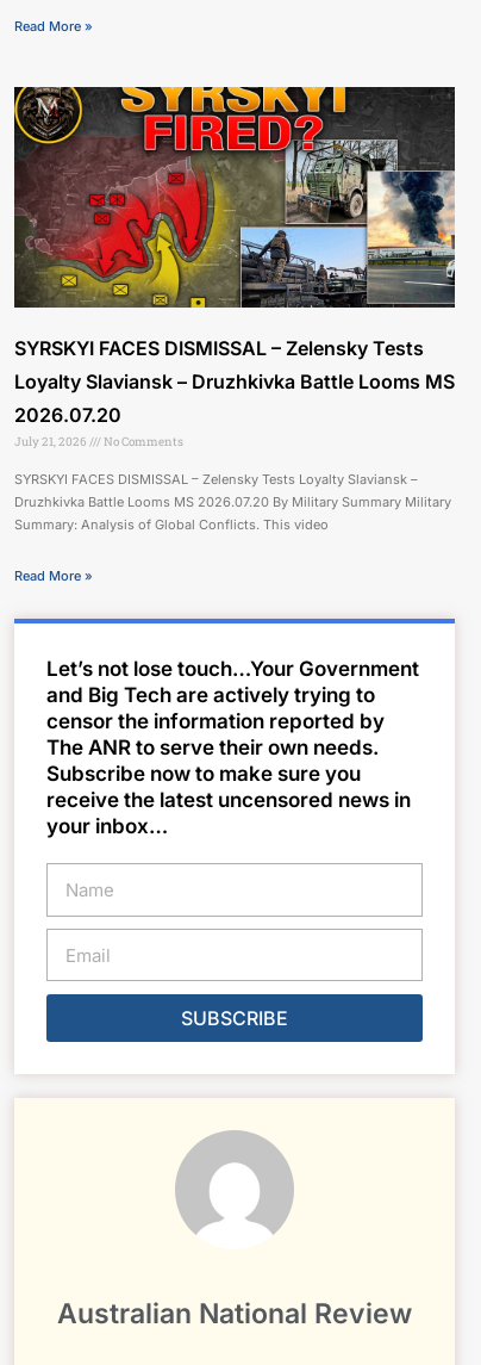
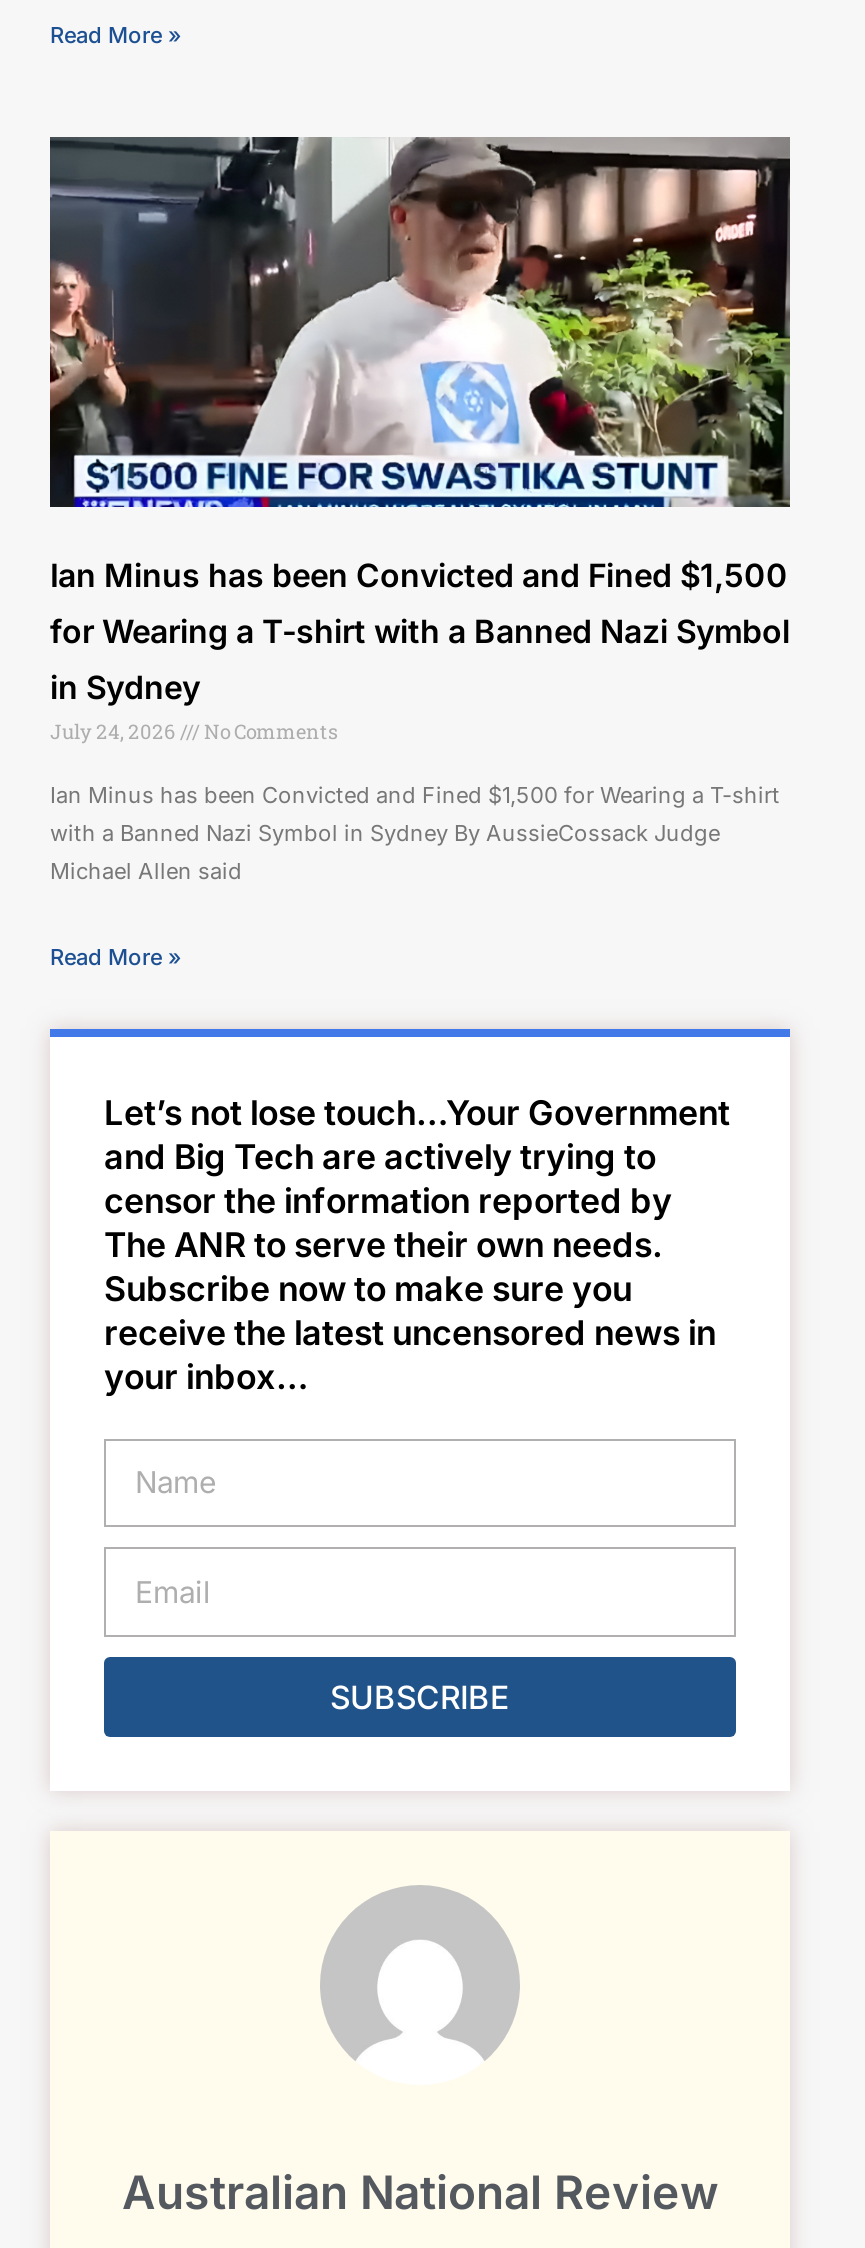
- [image]
- SYRSKYI FACES DISMISSAL – Zelensky Tests
- Loyalty Slaviansk – Druzhkivka Battle Looms MS
- 2026.07.20
- July 21, 2026
+ [image]
+ Ian Minus has been Convicted and Fined $1,500
+ for Wearing a T-shirt with a Banned Nazi Symbol
+ in Sydney
+ July 24, 2026

- SYRSKYI FACES DISMISSAL – Zelensky Tests Loyalty Slaviansk –
- Druzhkivka Battle Looms MS 2026.07.20 By Military Summary Military
- Summary: Analysis of Global Conflicts. This video
+ Ian Minus has been Convicted and Fined $1,500 for Wearing a T-shirt
+ with a Banned Nazi Symbol in Sydney By AussieCossack Judge
+ Michael Allen said
